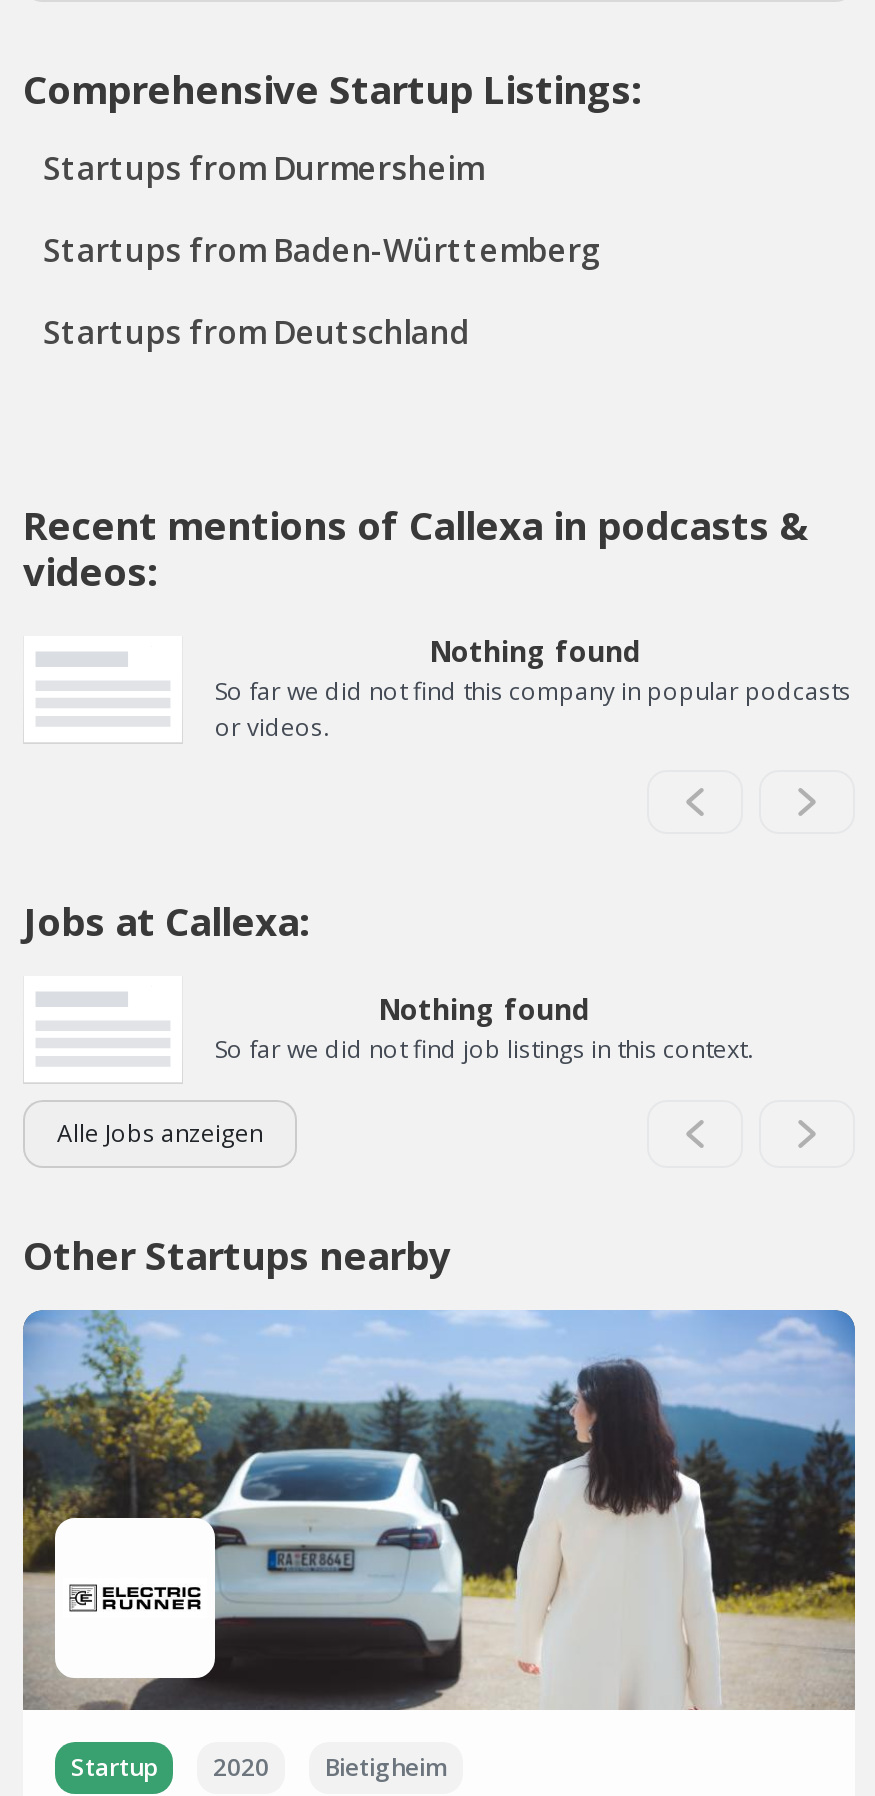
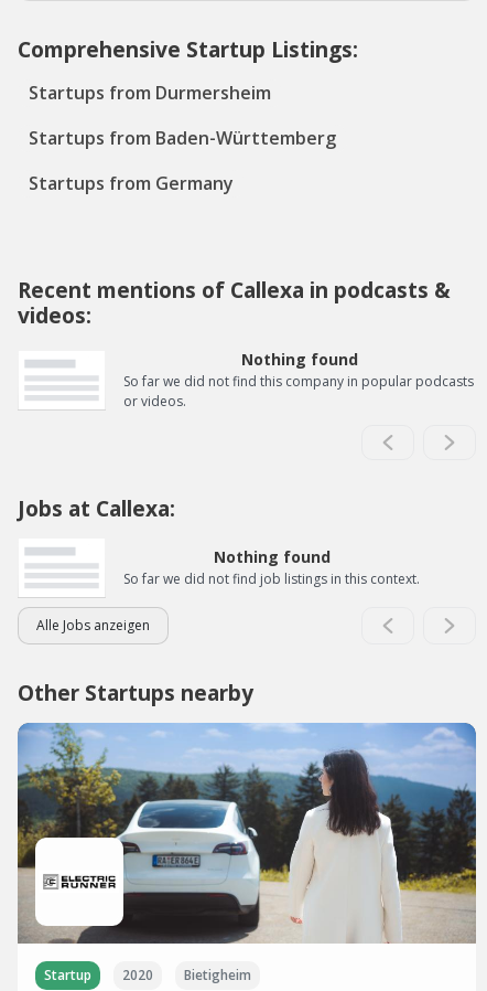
- Startups from Deutschland
+ Startups from Germany
